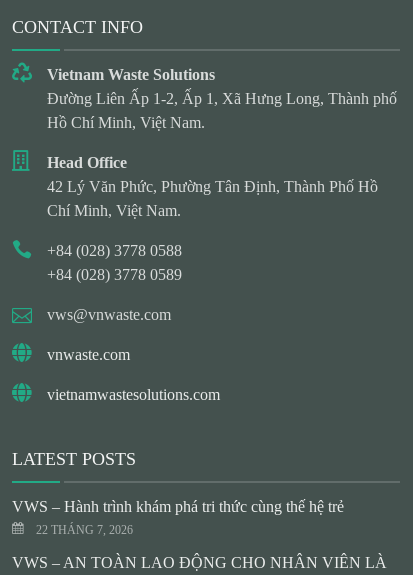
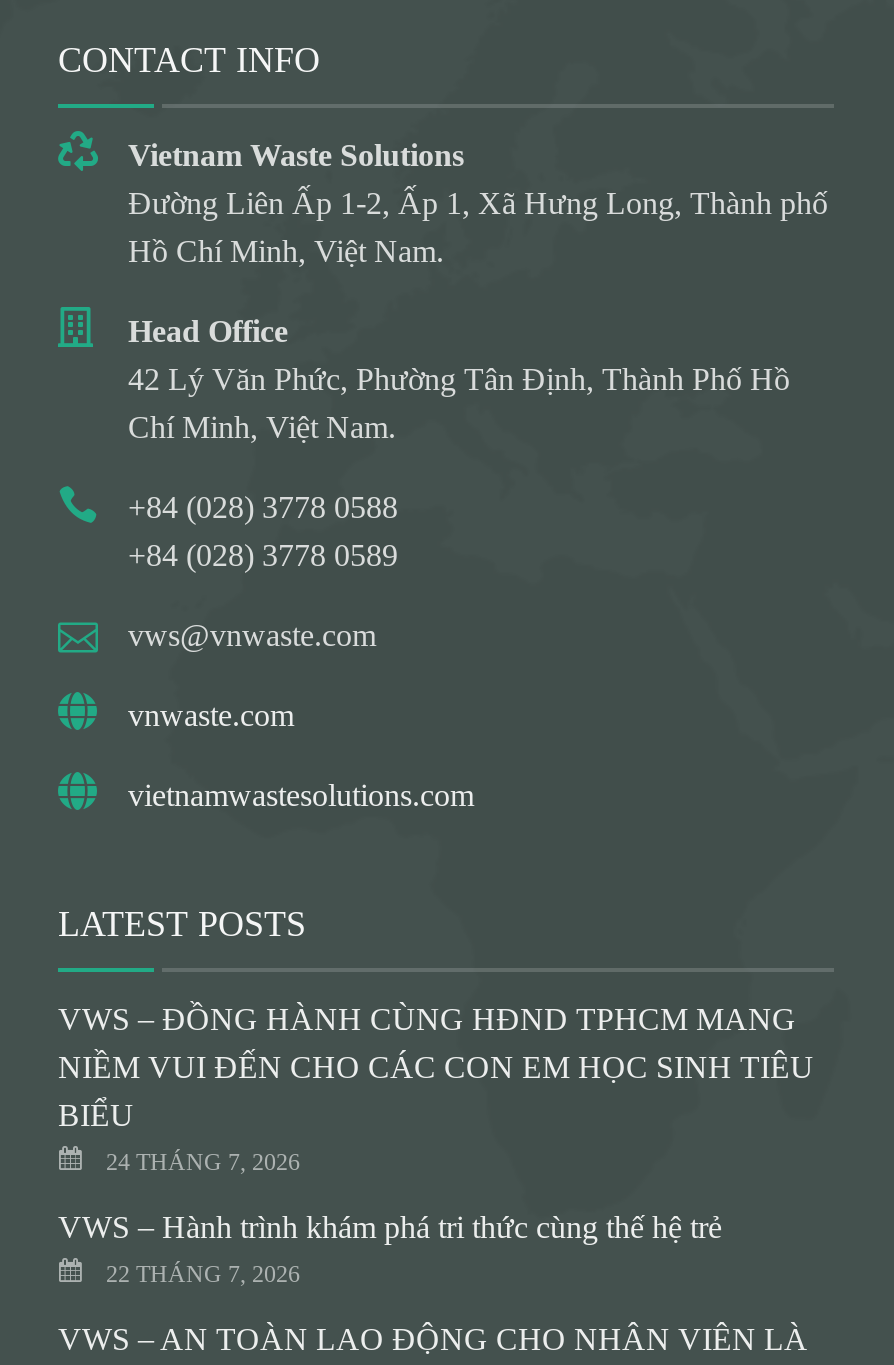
+ VWS – ĐỒNG HÀNH CÙNG HĐND TPHCM MANG
+ NIỀM VUI ĐẾN CHO CÁC CON EM HỌC SINH TIÊU
+ BIỂU
+ 24 THÁNG 7, 2026
